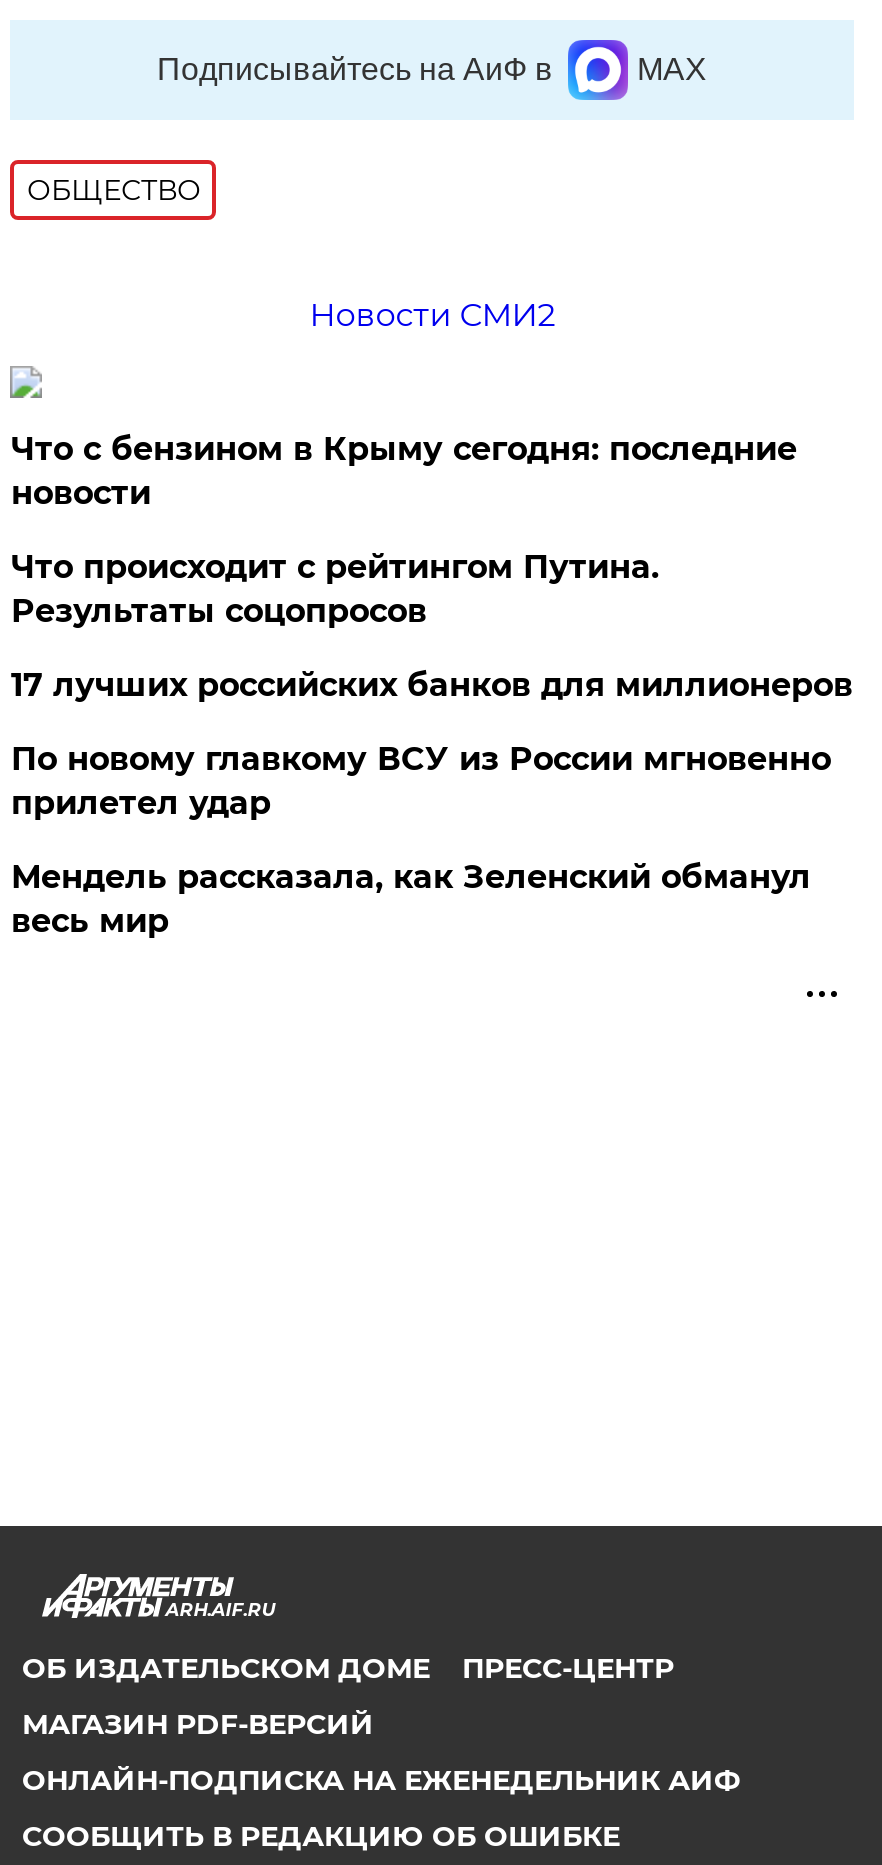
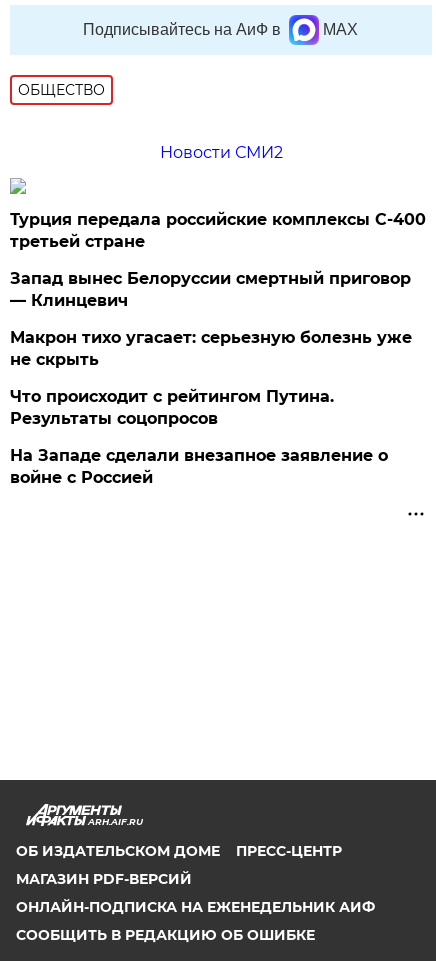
- Что с бензином в Крыму сегодня: последние
- новости
+ Турция передала российские комплексы С-400
+ третьей стране
+ Запад вынес Белоруссии смертный приговор
+ — Клинцевич
+ Макрон тихо угасает: серьезную болезнь уже
+ не скрыть

moved down: Что происходит с рейтингом Путина. | Результаты соцопросов

- 17 лучших российских банков для миллионеров
- По новому главкому ВСУ из России мгновенно
- прилетел удар
- Мендель рассказала, как Зеленский обманул
- весь мир
+ На Западе сделали внезапное заявление о
+ войне с Россией
